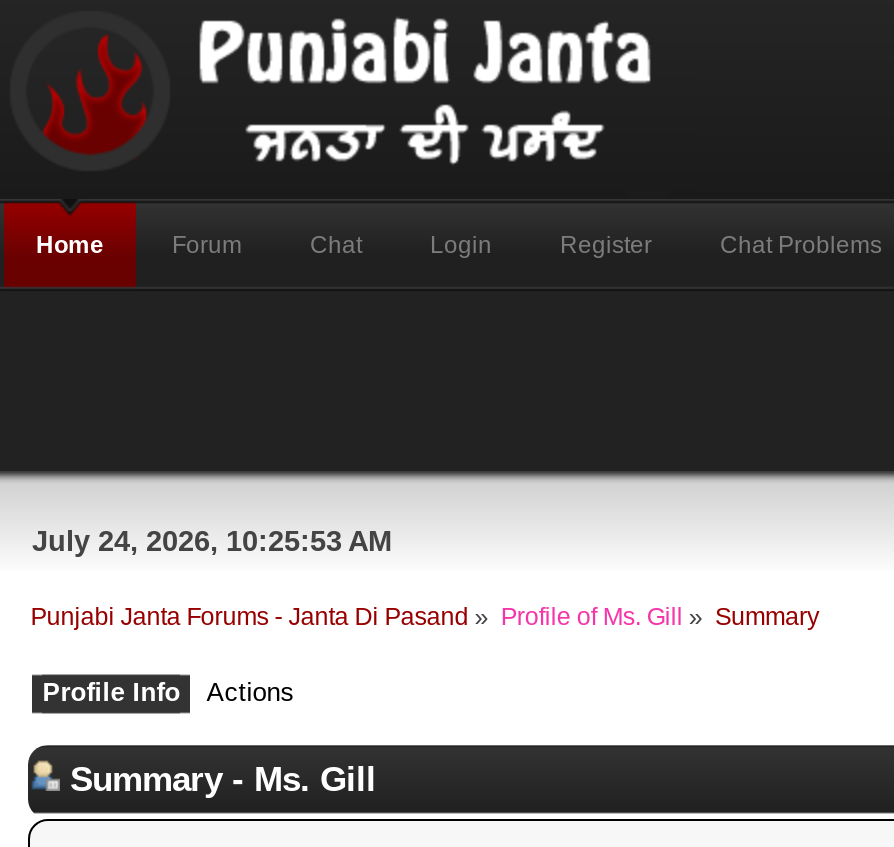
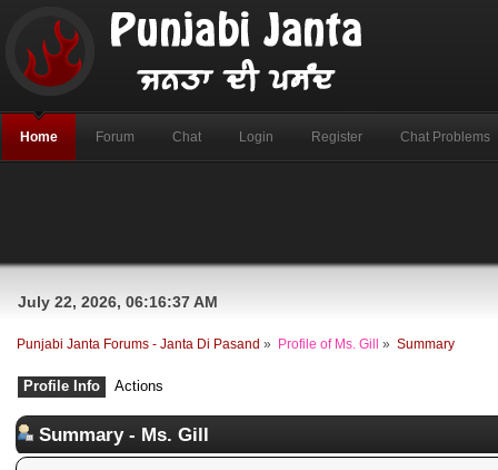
- July 24, 2026, 10:25:53 AM
+ July 22, 2026, 06:16:37 AM
